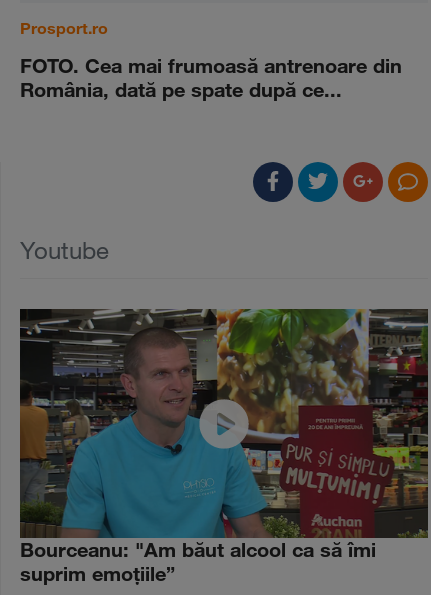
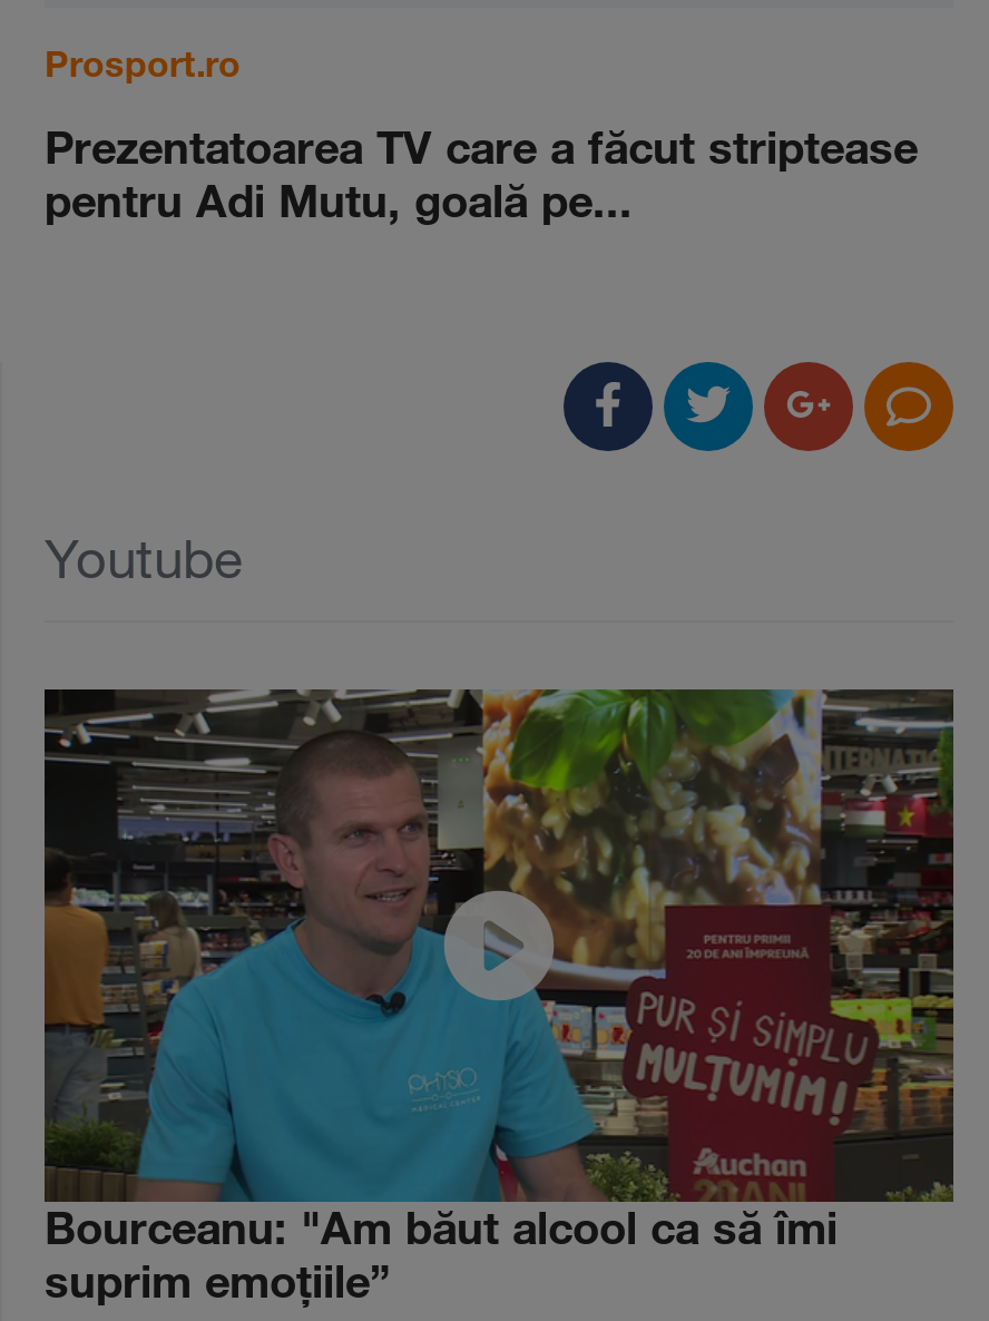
- FOTO. Cea mai frumoasă antrenoare din
- România, dată pe spate după ce...
+ Prezentatoarea TV care a făcut striptease
+ pentru Adi Mutu, goală pe...
